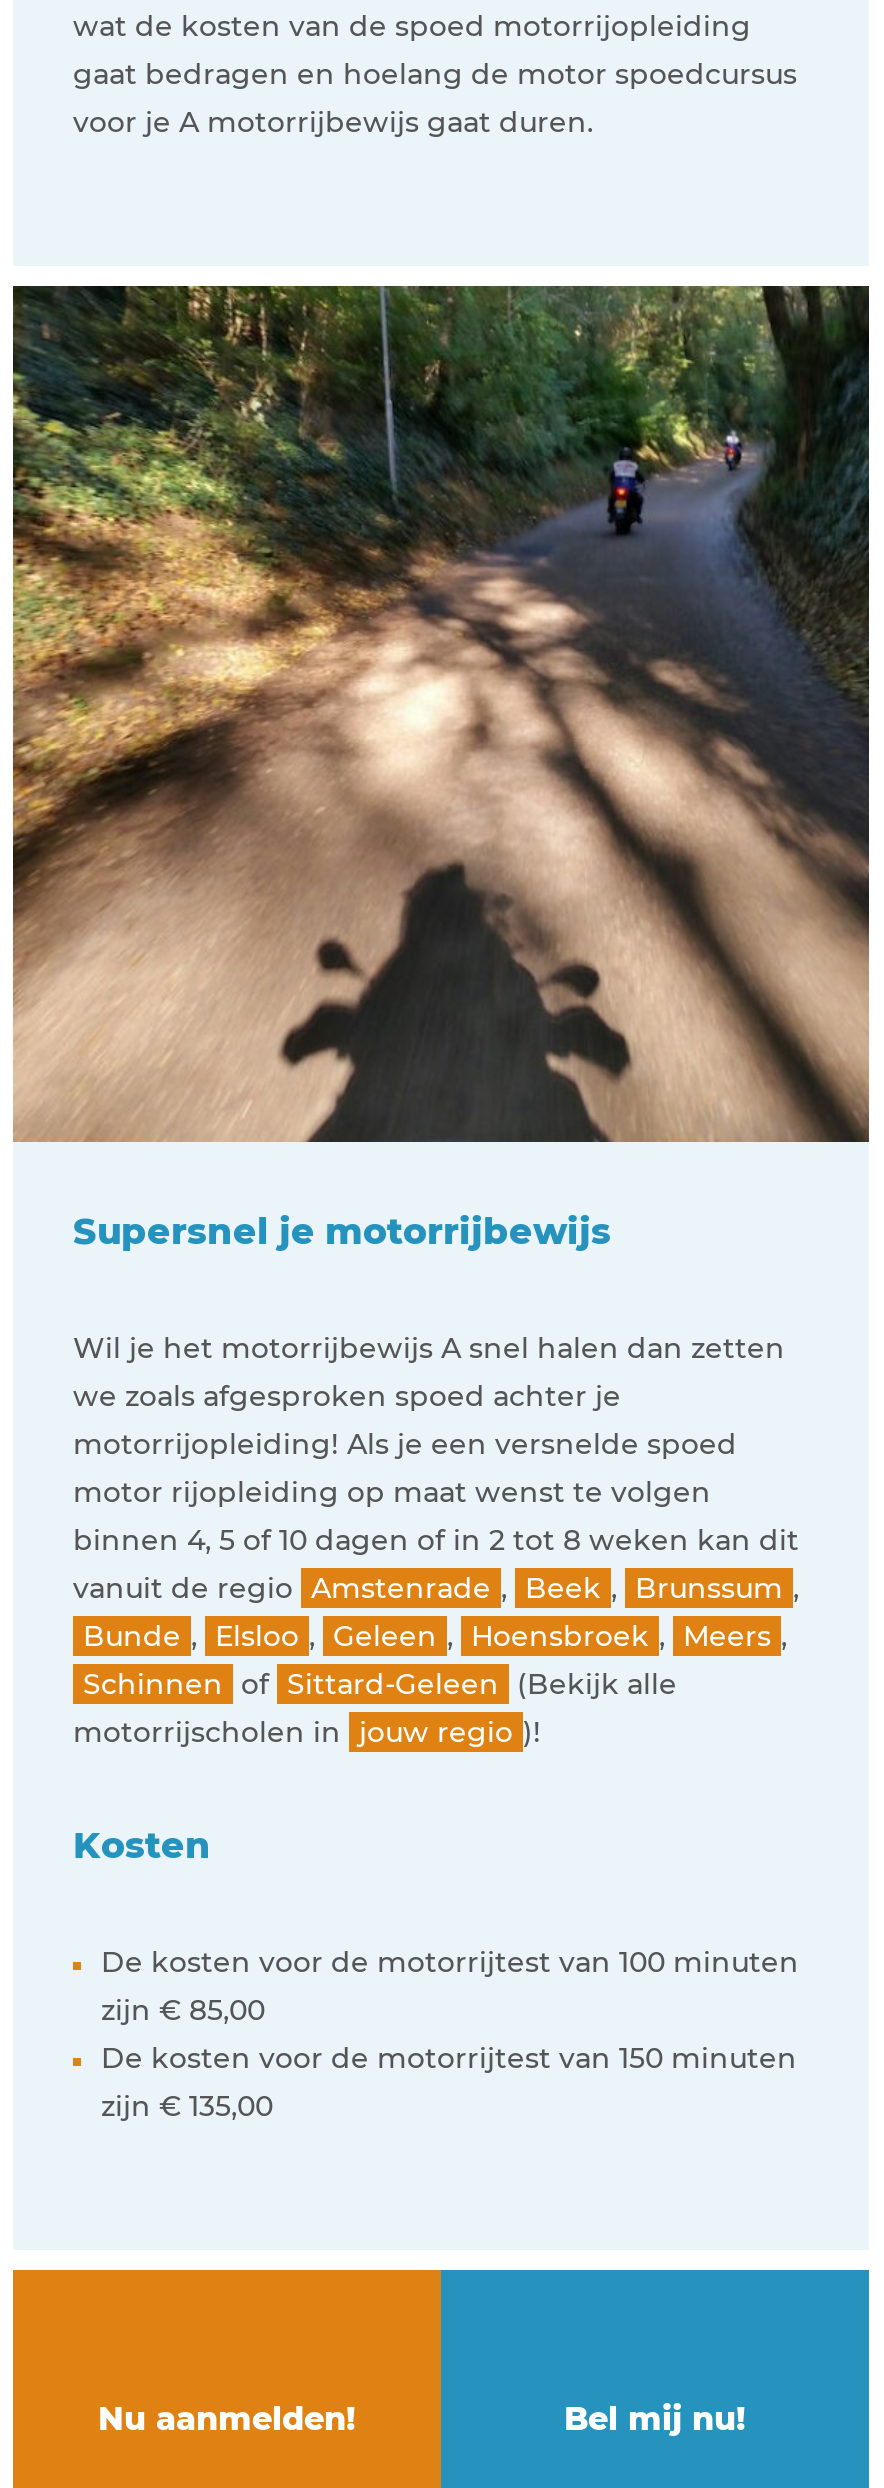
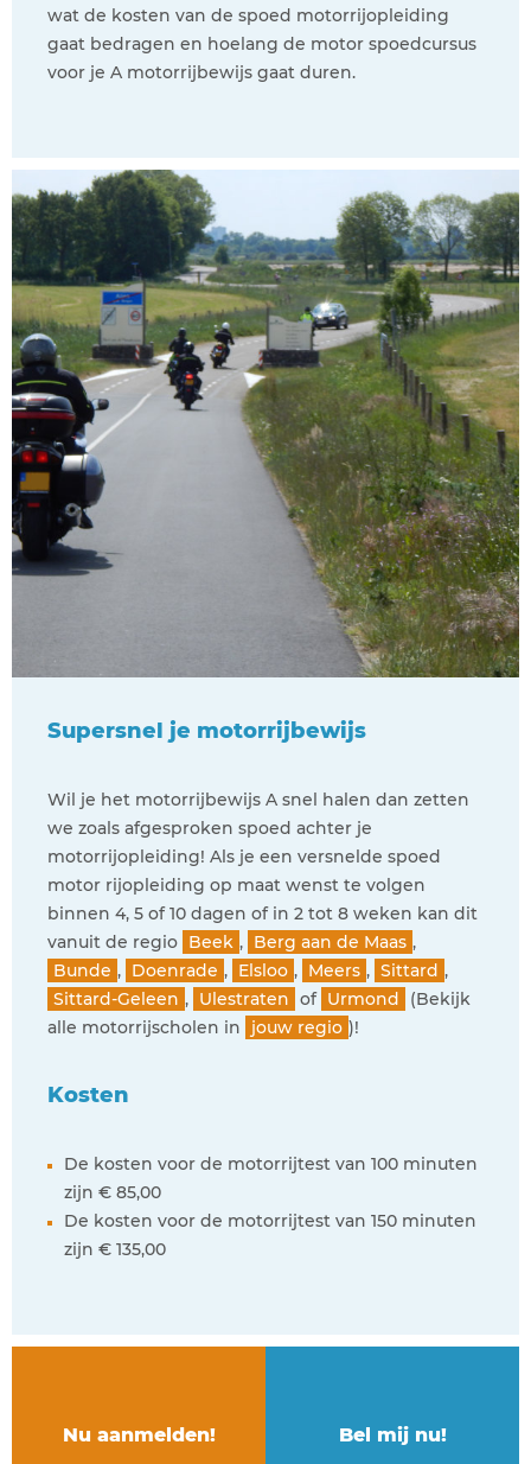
- [image]
+ [image]

- vanuit de regio Amstenrade , Beek , Brunssum ,
- Bunde , Elsloo , Geleen , Hoensbroek , Meers ,
- Schinnen of Sittard-Geleen (Bekijk alle
- motorrijscholen in jouw regio )!
+ vanuit de regio Beek , Berg aan de Maas ,
+ Bunde , Doenrade , Elsloo , Meers , Sittard ,
+ Sittard-Geleen , Ulestraten of Urmond (Bekijk
+ alle motorrijscholen in jouw regio )!
